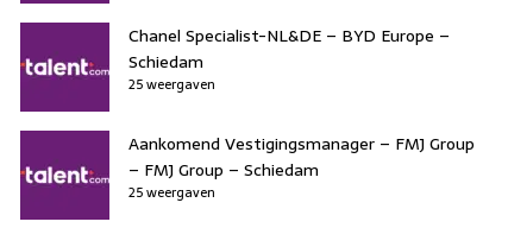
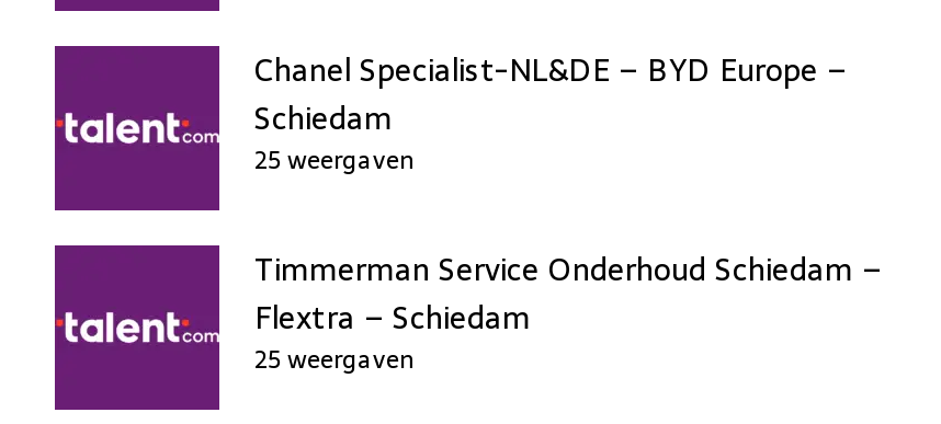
- Aankomend Vestigingsmanager – FMJ Group
- – FMJ Group – Schiedam
+ Timmerman Service Onderhoud Schiedam –
+ Flextra – Schiedam
